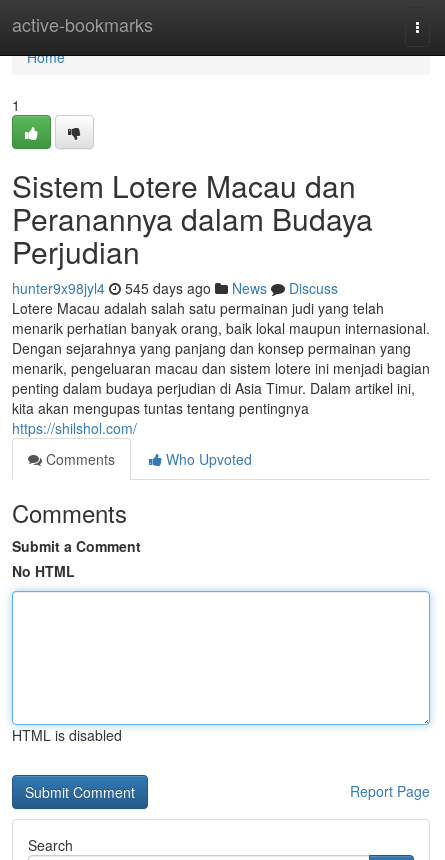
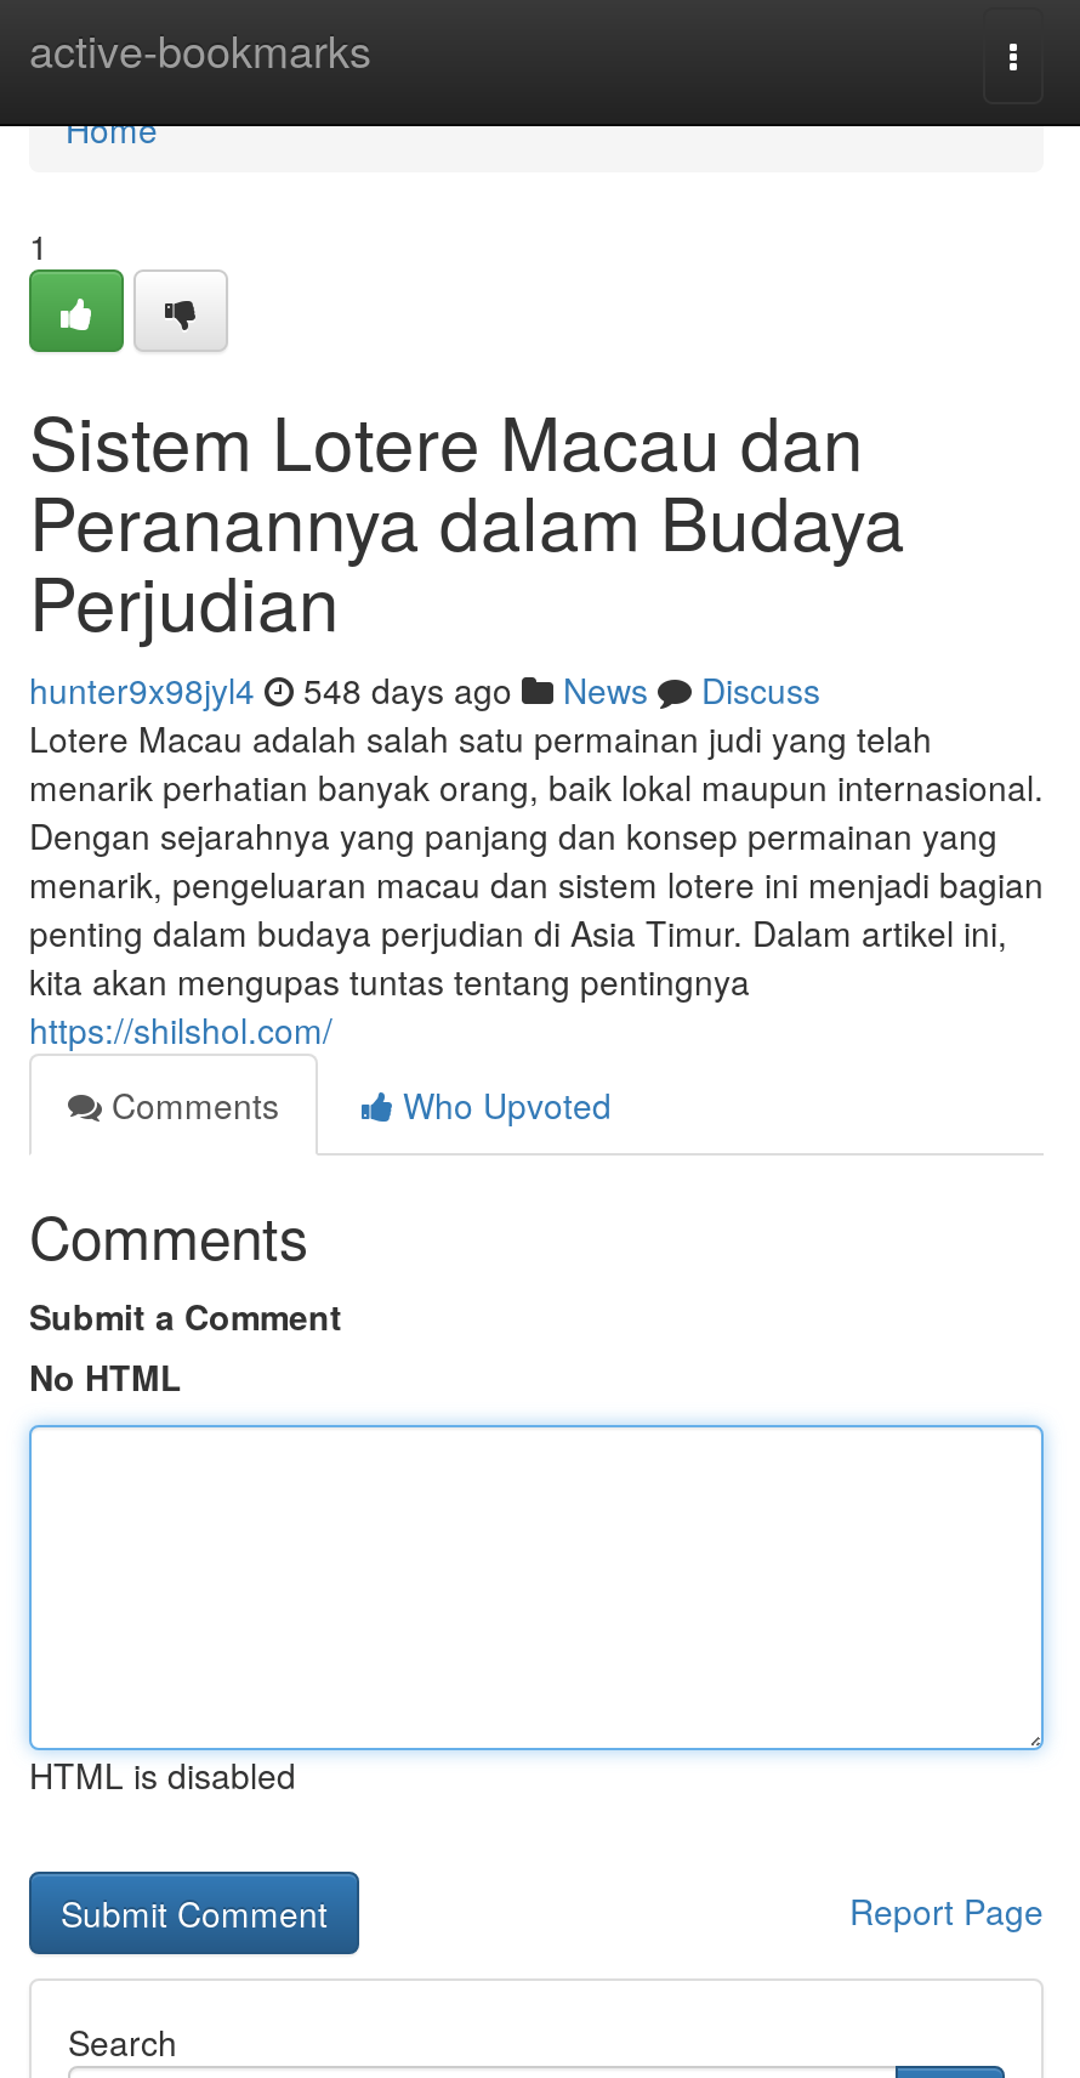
- hunter9x98jyl4 545 days ago News Discuss
+ hunter9x98jyl4 548 days ago News Discuss
